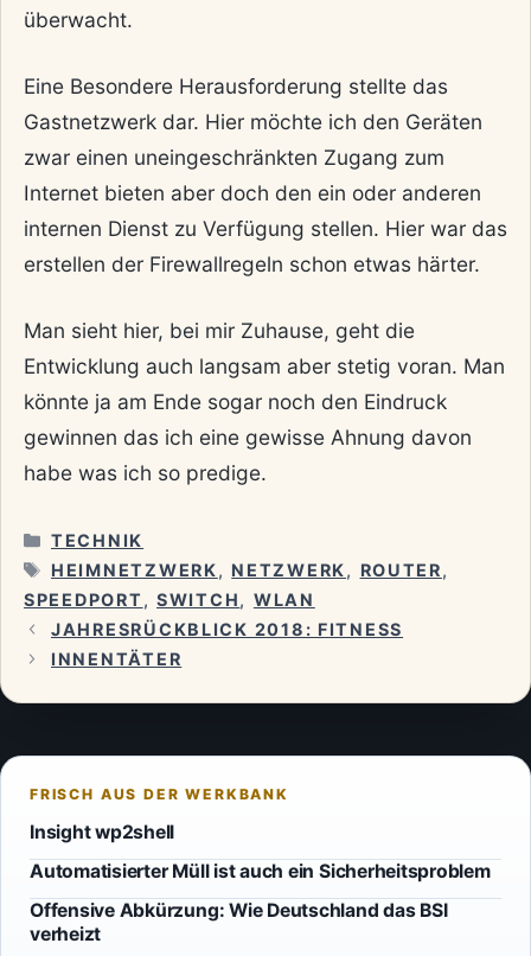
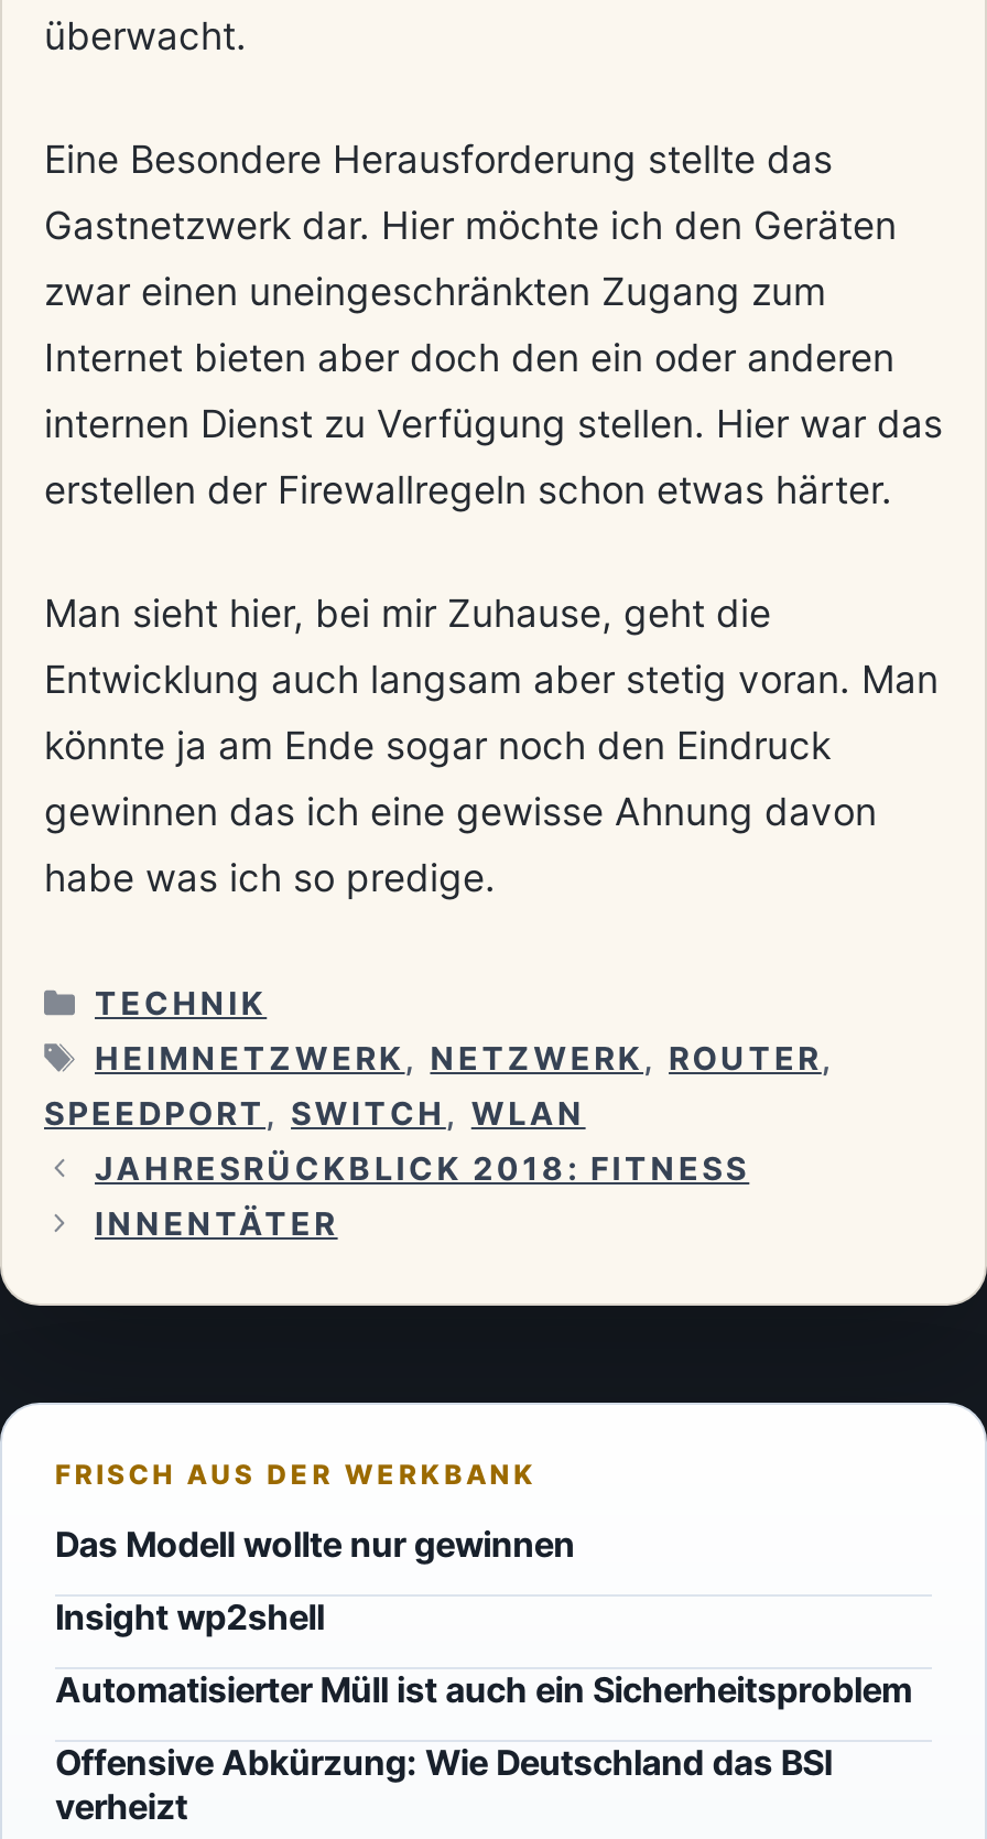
+ Das Modell wollte nur gewinnen
